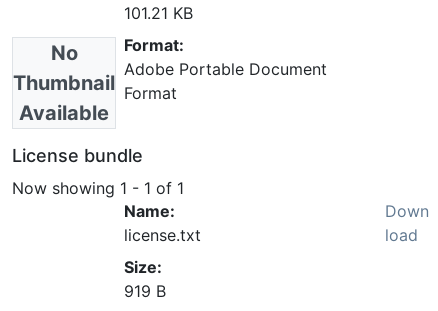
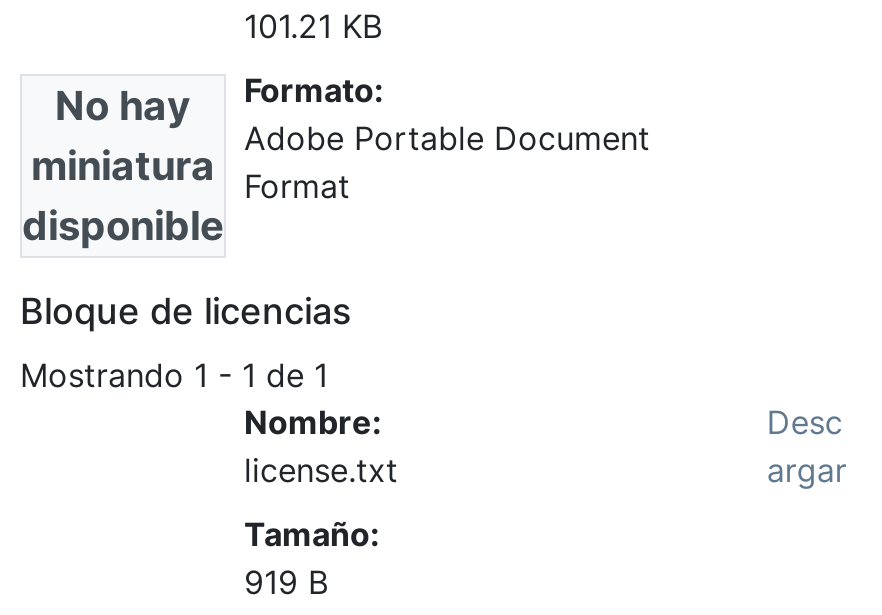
- Format:
+ Formato:

- No
- Thumbnail
- Available
+ No hay
+ miniatura
+ disponible

- License bundle
+ Bloque de licencias

- Now showing 1 - 1 of 1
+ Mostrando 1 - 1 de 1

- Name:
+ Nombre:

- Down
- load
+ Desc
+ argar

- Size:
+ Tamaño:
